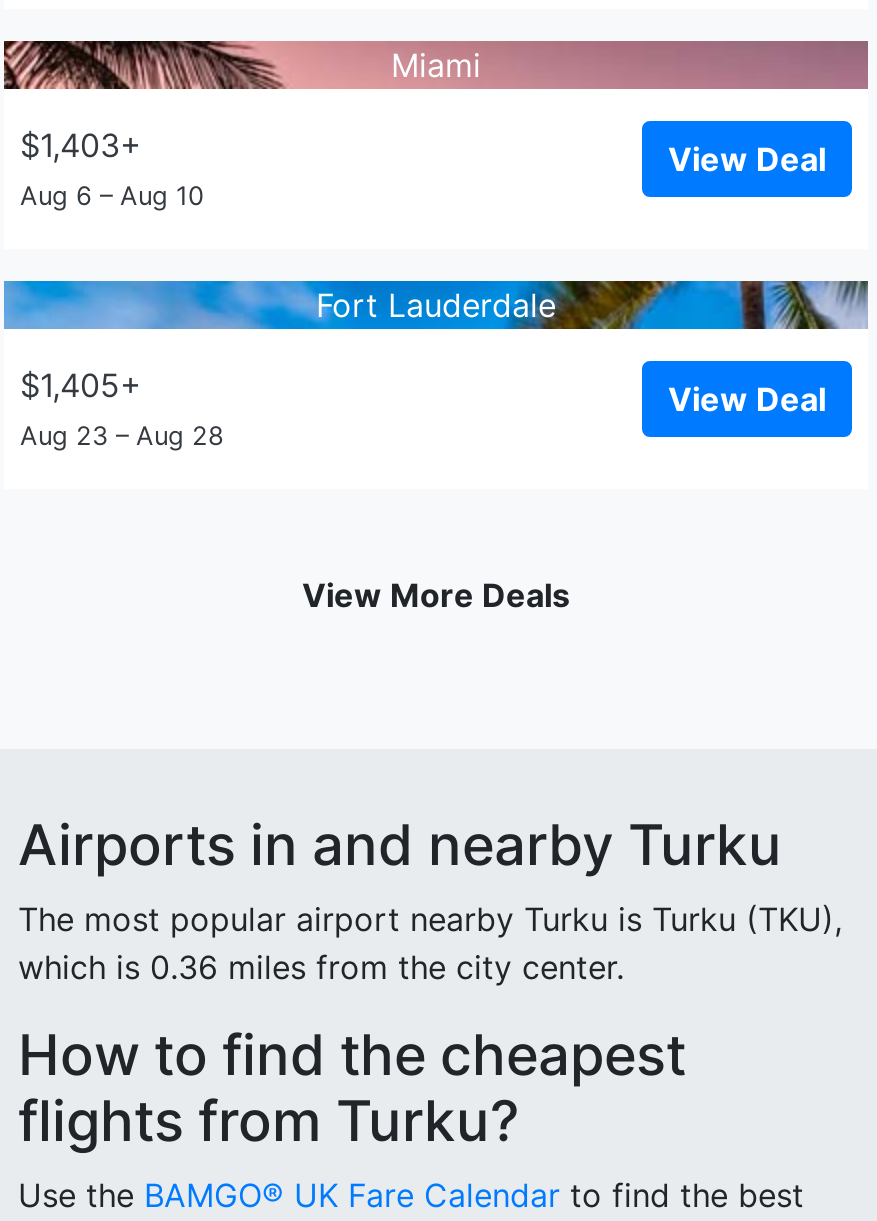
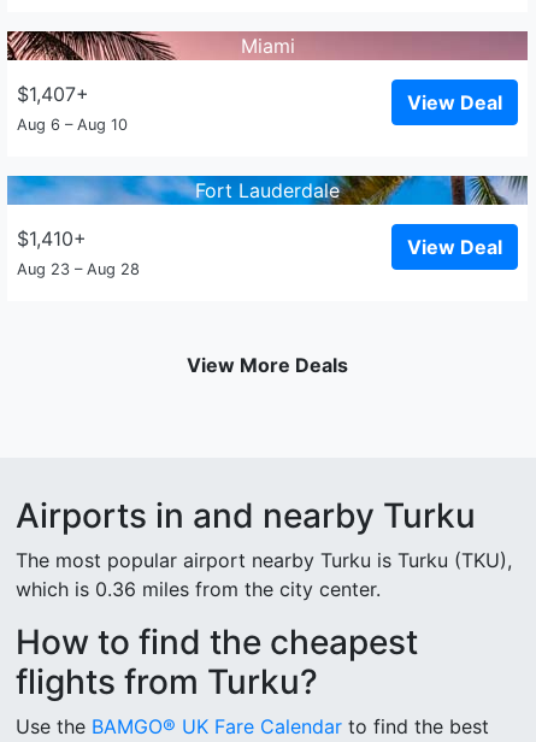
- $1,403+
+ $1,407+

- $1,405+
+ $1,410+
